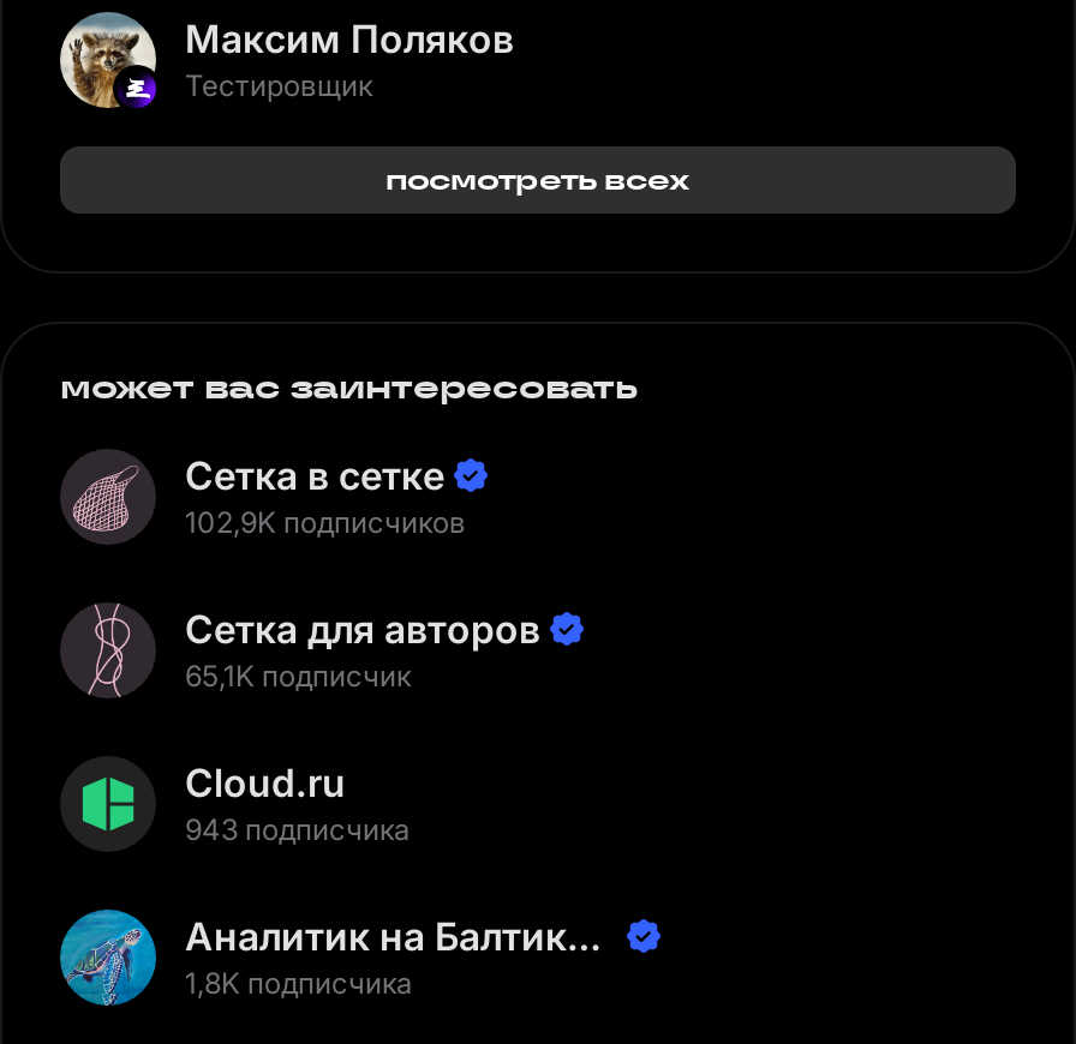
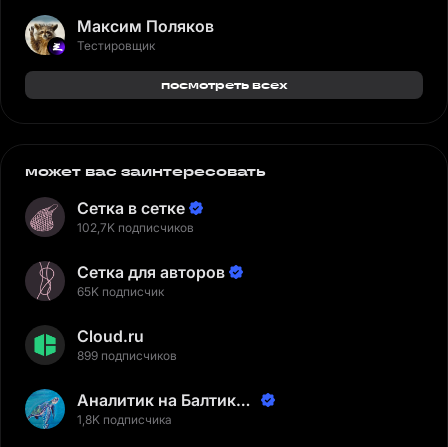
- 102,9K подписчиков
+ 102,7K подписчиков

- 65,1K подписчик
+ 65K подписчик

- 943 подписчика
+ 899 подписчиков
